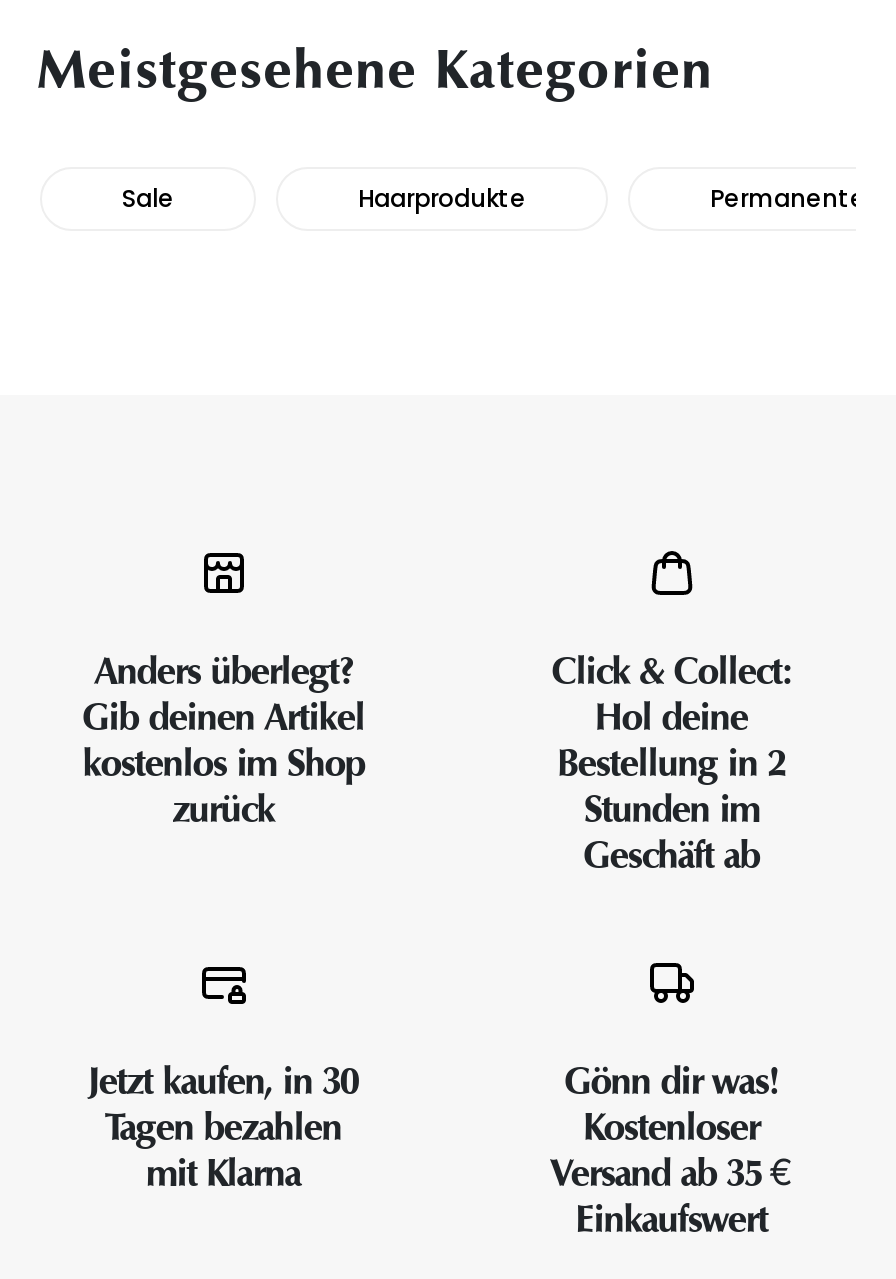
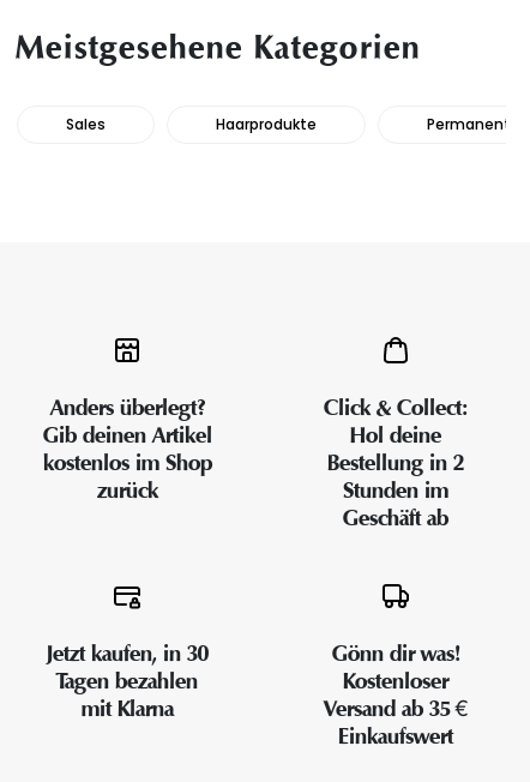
- Sale
+ Sales
